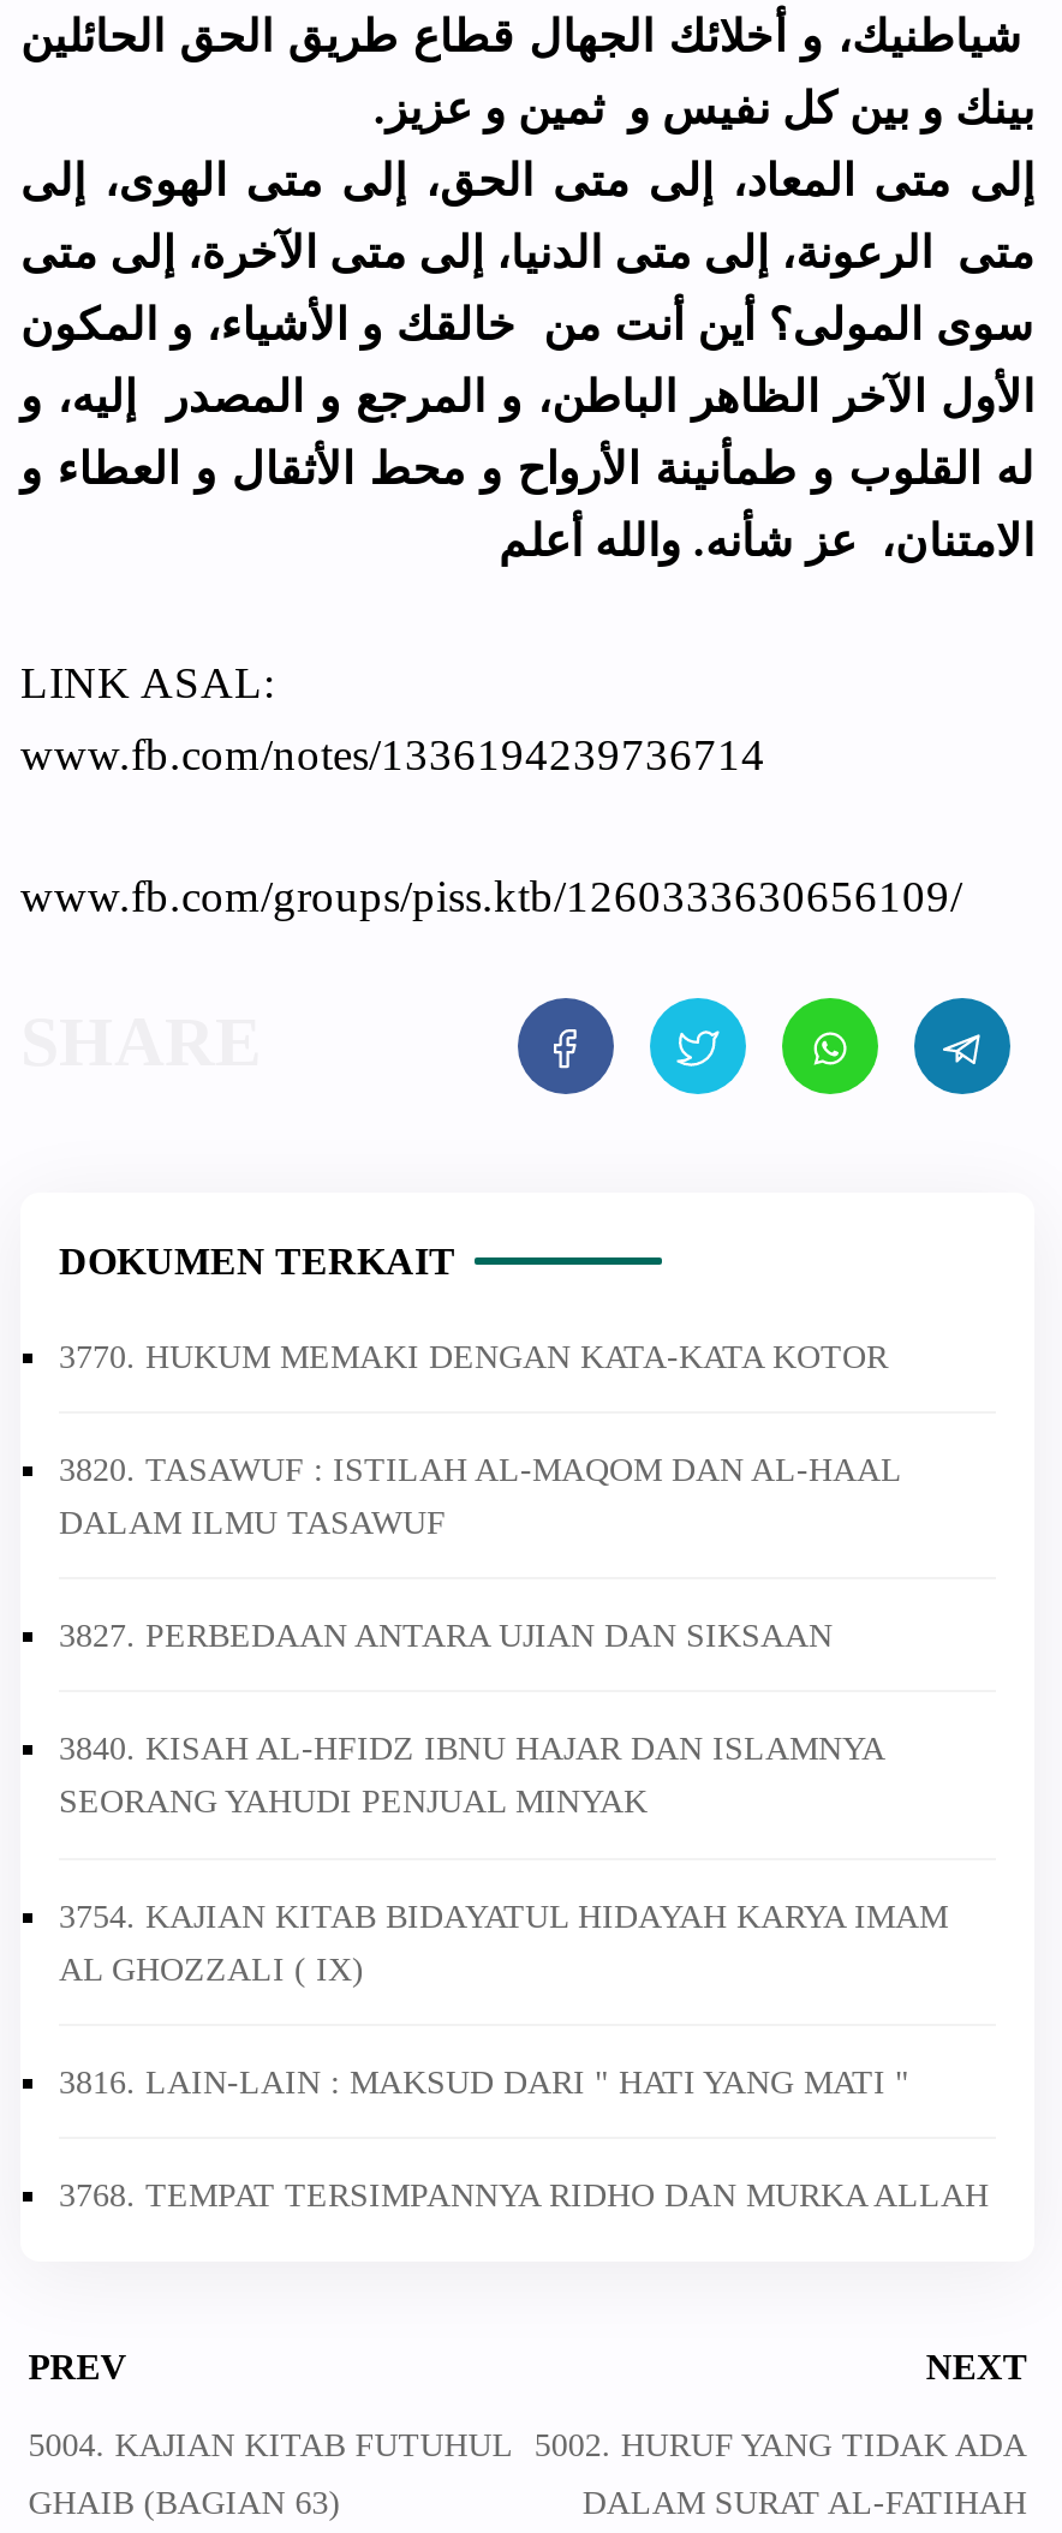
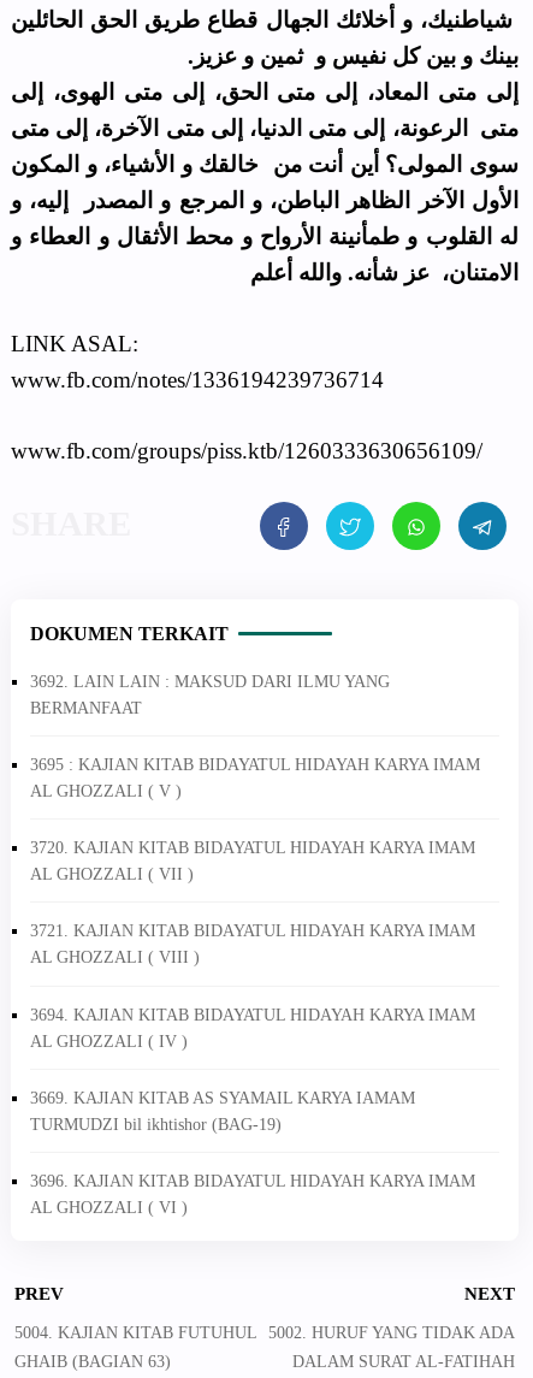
- 3770. HUKUM MEMAKI DENGAN KATA-KATA KOTOR
- 3820. TASAWUF : ISTILAH AL-MAQOM DAN AL-HAAL
- DALAM ILMU TASAWUF
- 3827. PERBEDAAN ANTARA UJIAN DAN SIKSAAN
- 3840. KISAH AL-HFIDZ IBNU HAJAR DAN ISLAMNYA
- SEORANG YAHUDI PENJUAL MINYAK
- 3754. KAJIAN KITAB BIDAYATUL HIDAYAH KARYA IMAM
- AL GHOZZALI ( IX)
- 3816. LAIN-LAIN : MAKSUD DARI " HATI YANG MATI "
- 3768. TEMPAT TERSIMPANNYA RIDHO DAN MURKA ALLAH
+ 3692. LAIN LAIN : MAKSUD DARI ILMU YANG
+ BERMANFAAT
+ 3695 : KAJIAN KITAB BIDAYATUL HIDAYAH KARYA IMAM
+ AL GHOZZALI ( V )
+ 3720. KAJIAN KITAB BIDAYATUL HIDAYAH KARYA IMAM
+ AL GHOZZALI ( VII )
+ 3721. KAJIAN KITAB BIDAYATUL HIDAYAH KARYA IMAM
+ AL GHOZZALI ( VIII )
+ 3694. KAJIAN KITAB BIDAYATUL HIDAYAH KARYA IMAM
+ AL GHOZZALI ( IV )
+ 3669. KAJIAN KITAB AS SYAMAIL KARYA IAMAM
+ TURMUDZI bil ikhtishor (BAG-19)
+ 3696. KAJIAN KITAB BIDAYATUL HIDAYAH KARYA IMAM
+ AL GHOZZALI ( VI )
